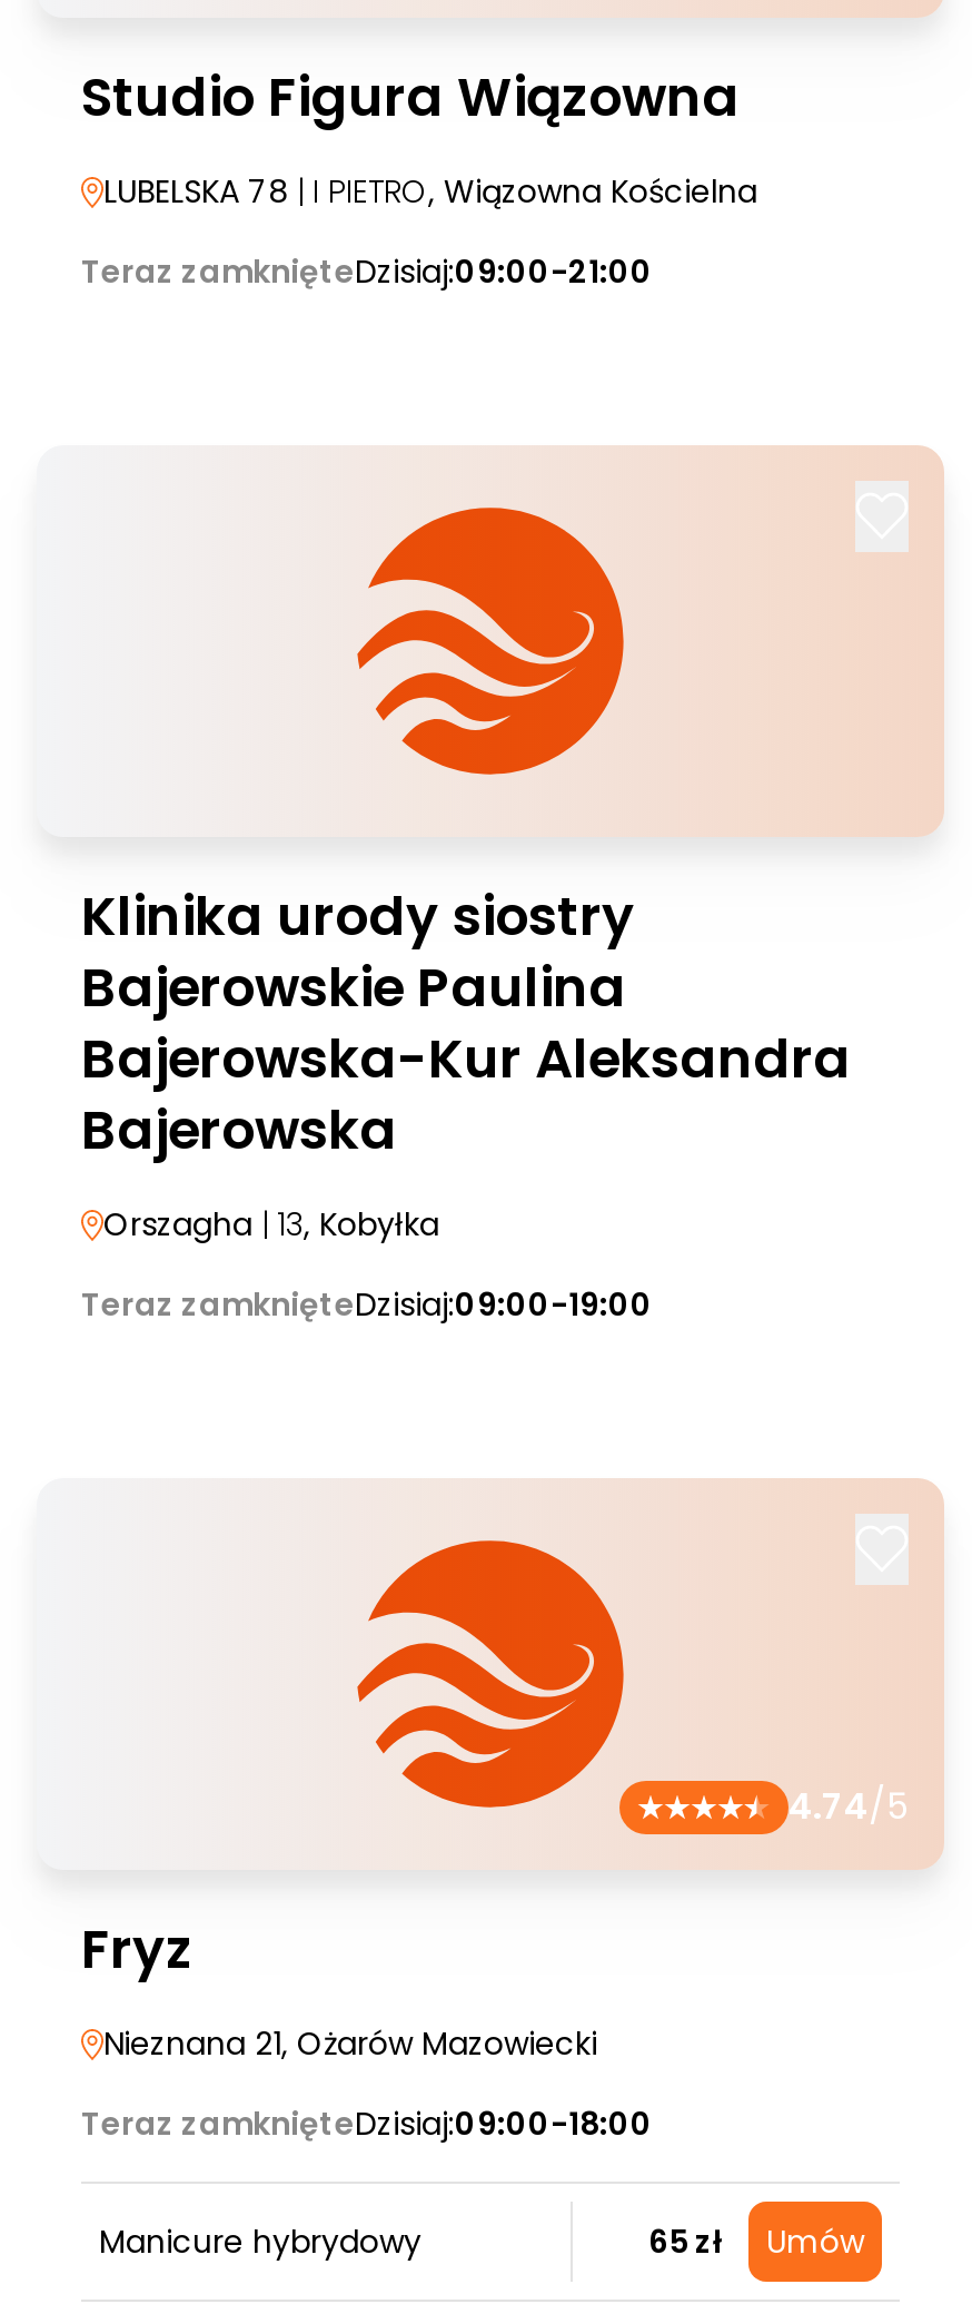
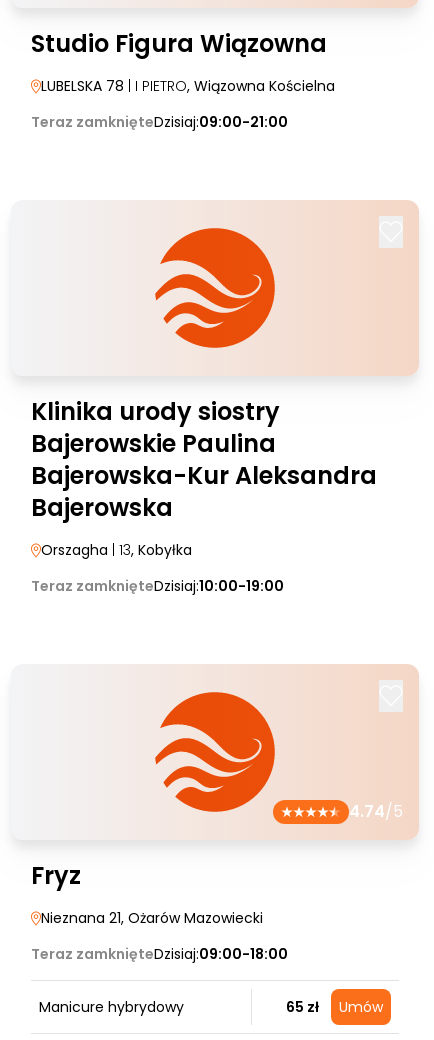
- Teraz zamknięteDzisiaj:09:00-19:00
+ Teraz zamknięteDzisiaj:10:00-19:00
